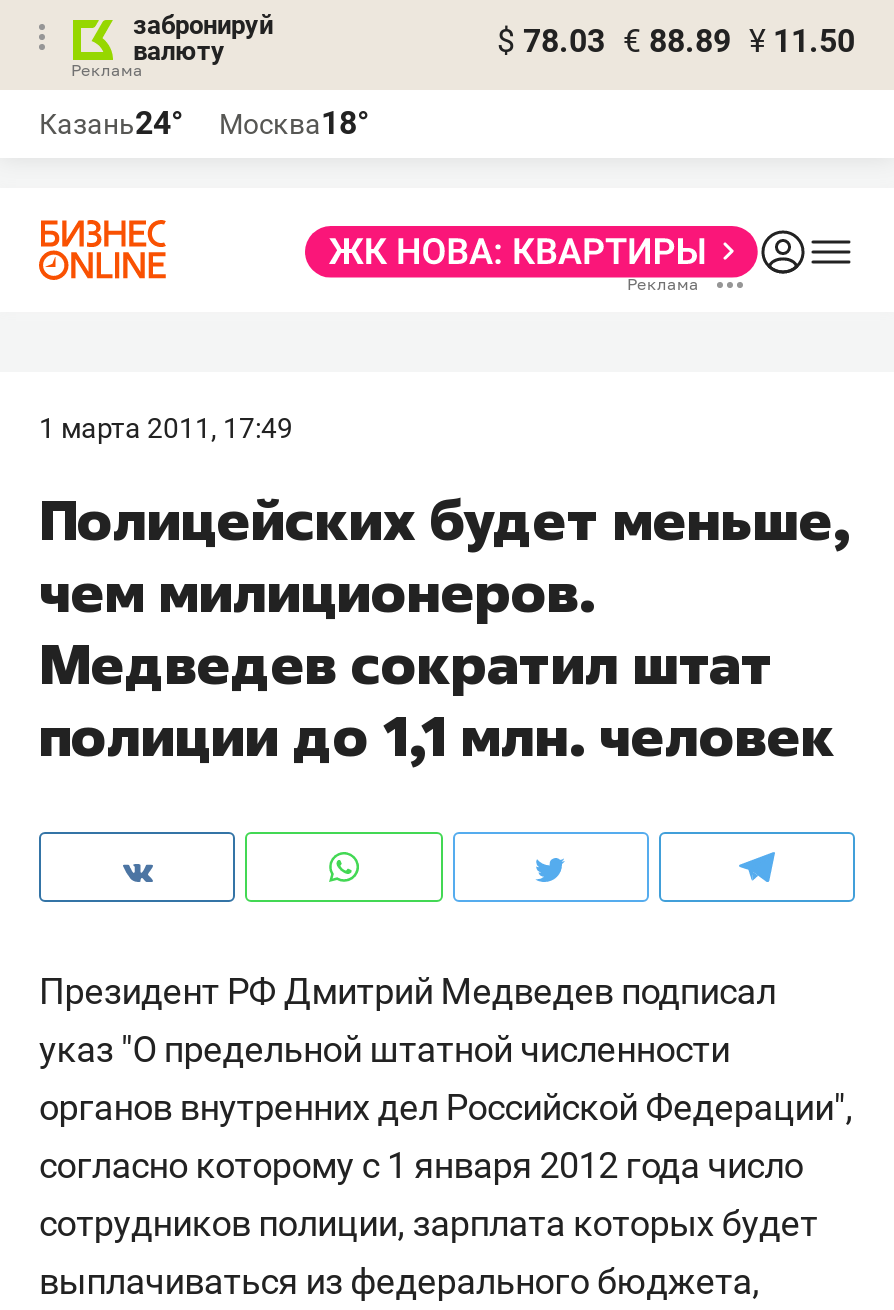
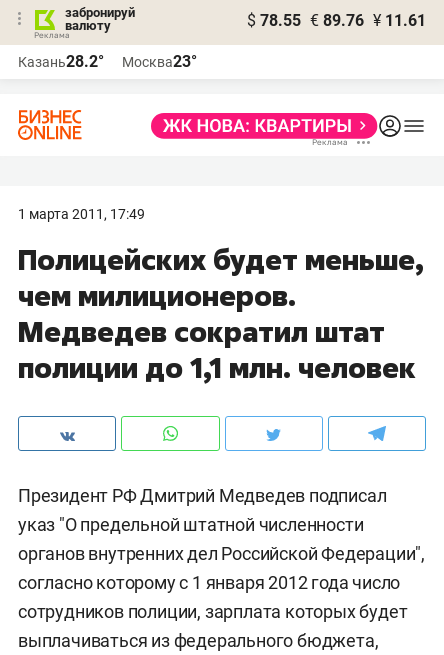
- $ 78.03 € 88.89 ¥ 11.50
+ $ 78.55 € 89.76 ¥ 11.61

- Казань24°
+ Казань28.2°

- Москва18°
+ Москва23°
